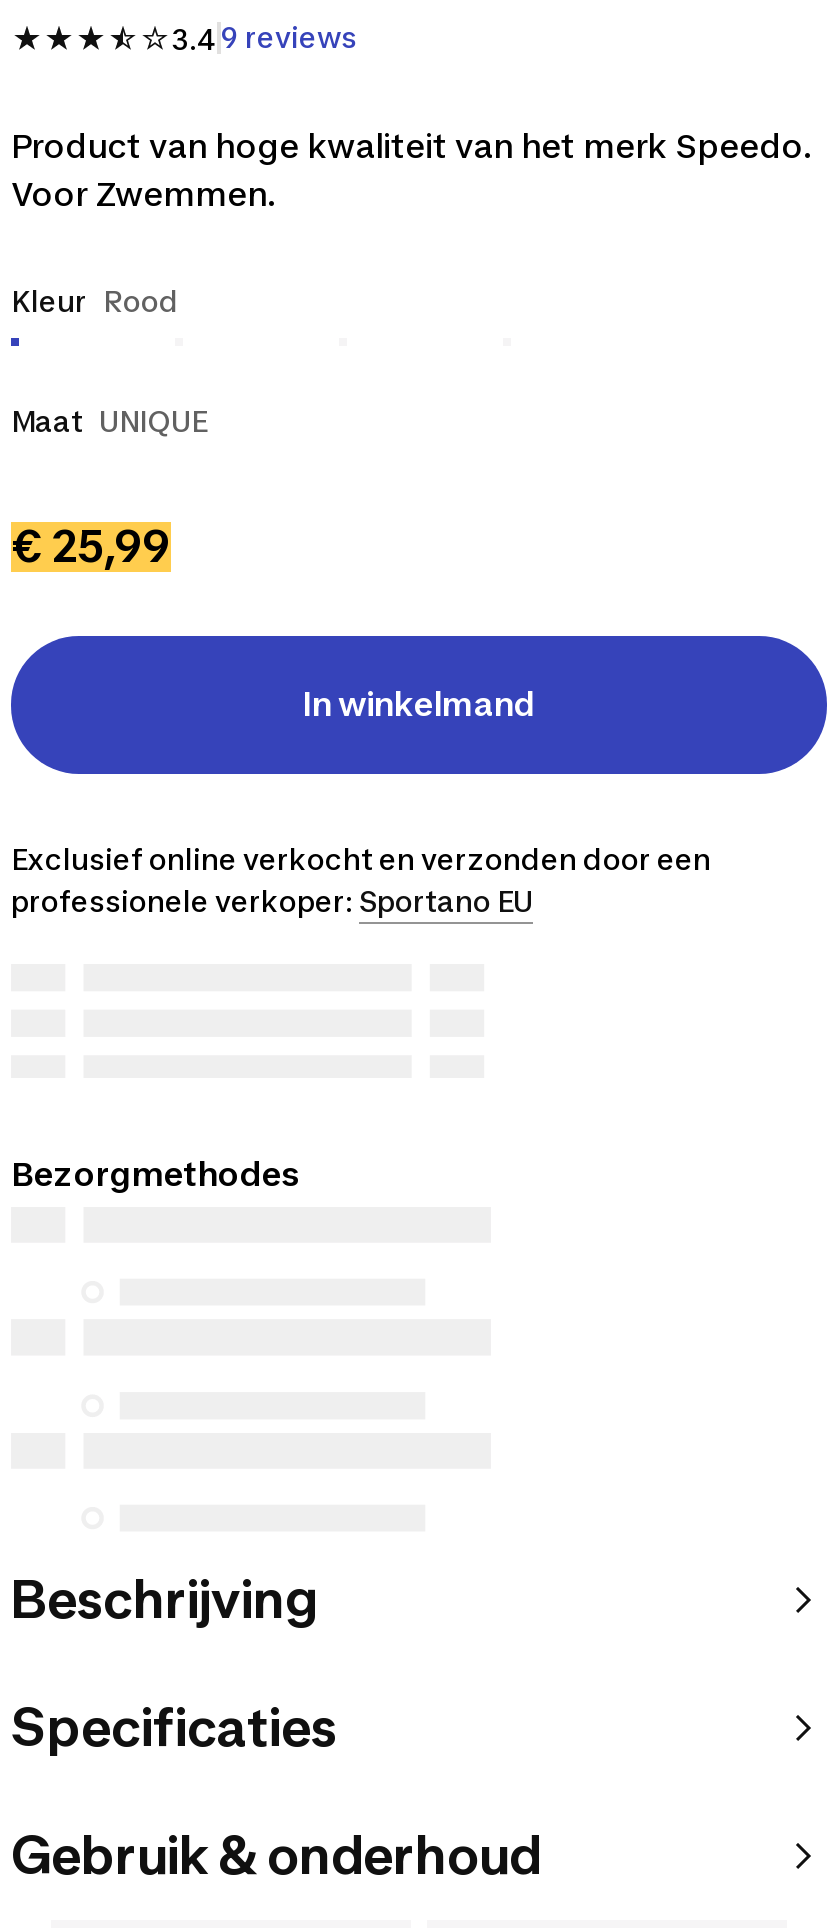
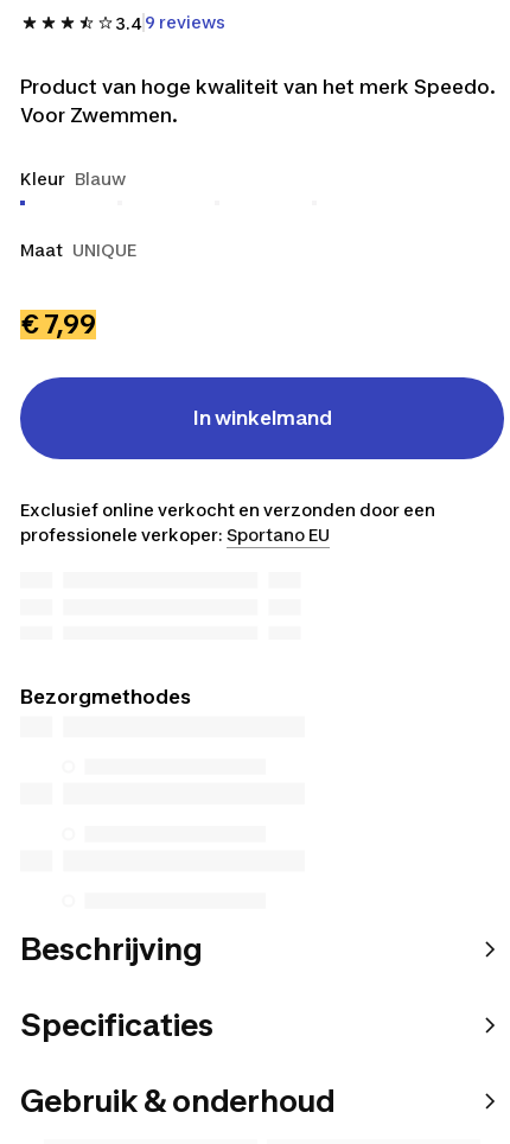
- Kleur Rood
+ Kleur Blauw

- € 25,99
+ € 7,99
